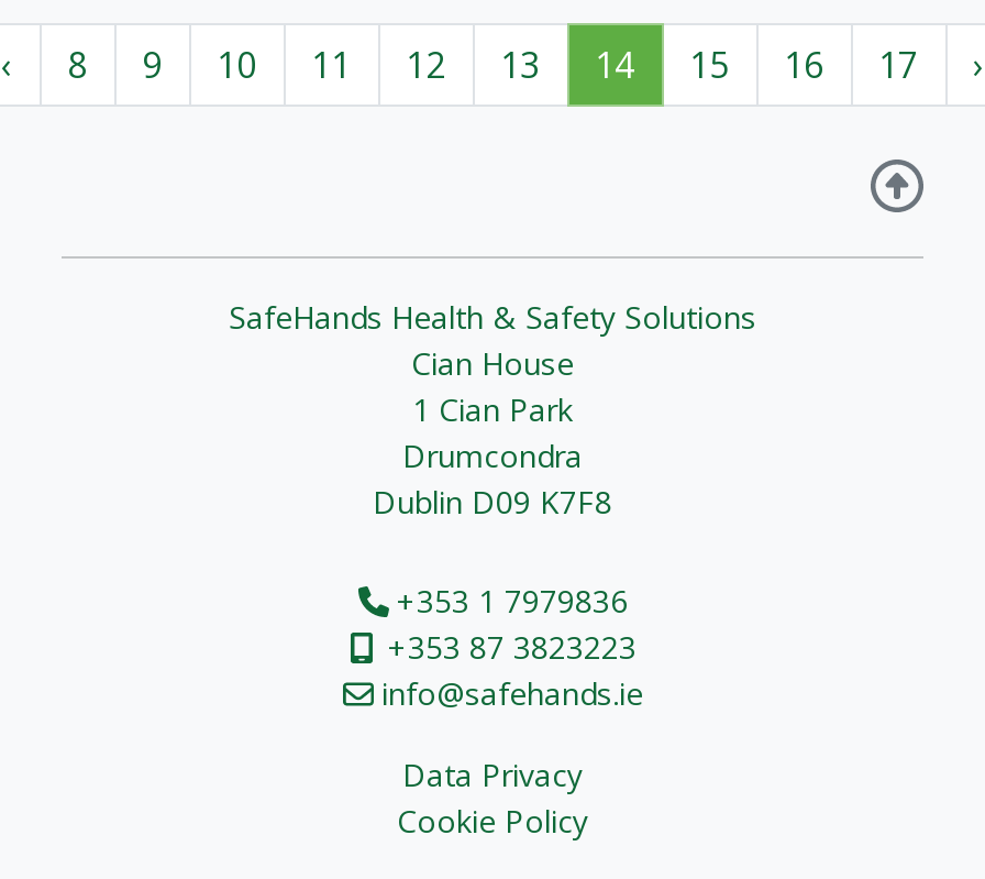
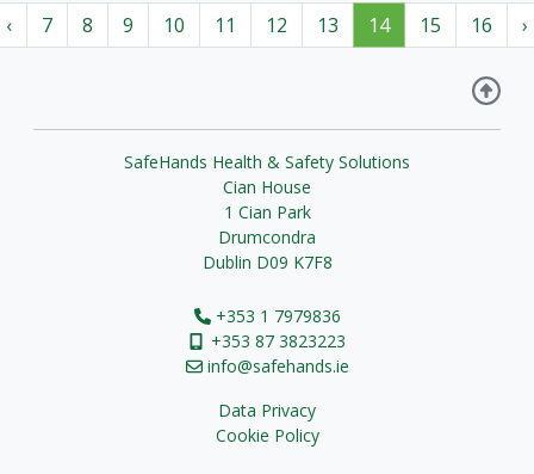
- 17

+ 7
